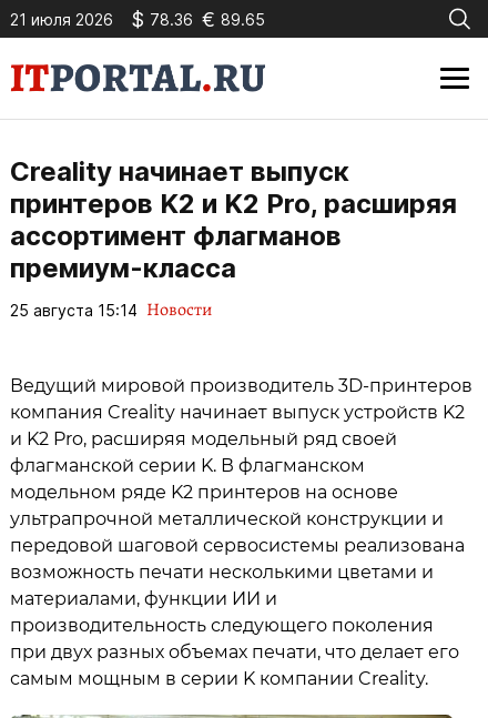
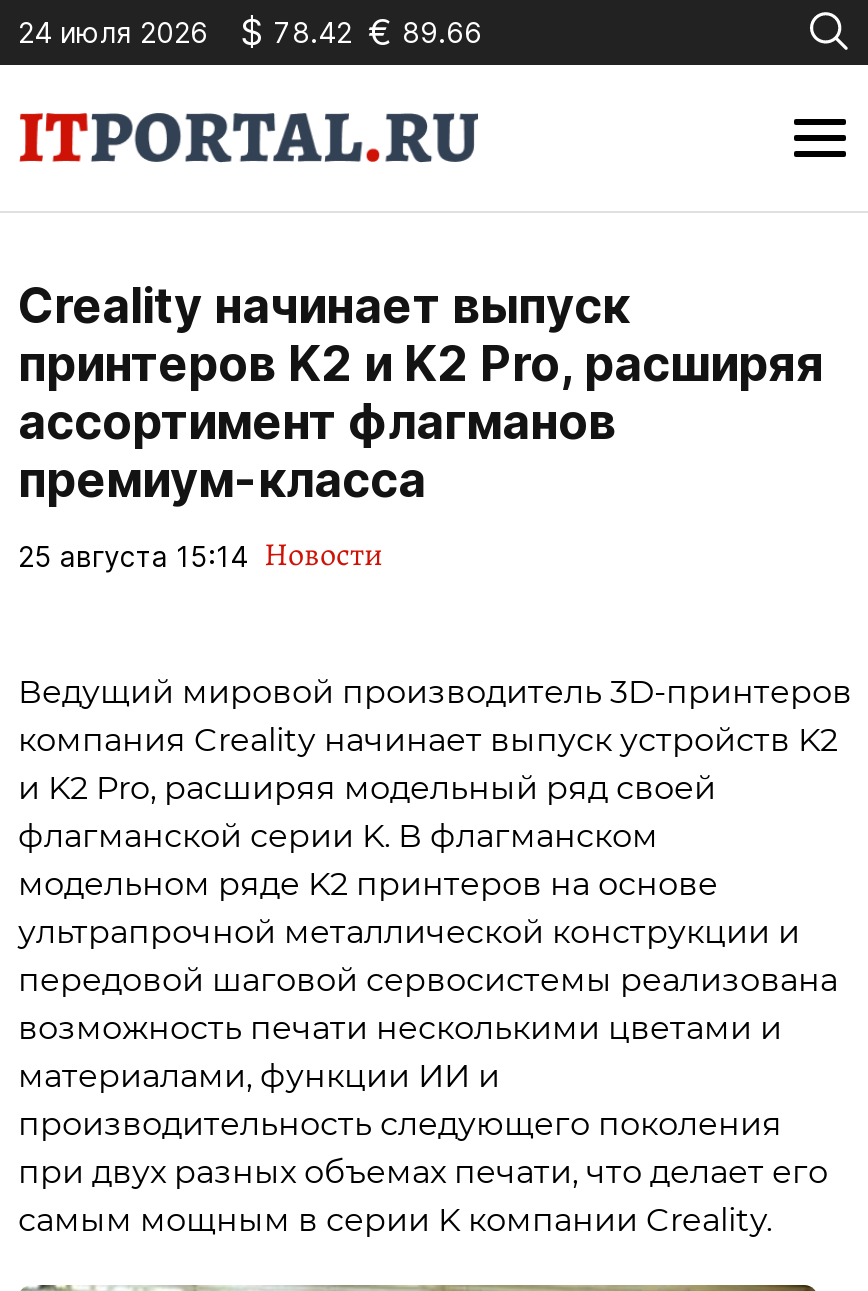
- 21 июля 2026
+ 24 июля 2026

- $ 78.36 € 89.65
+ $ 78.42 € 89.66
